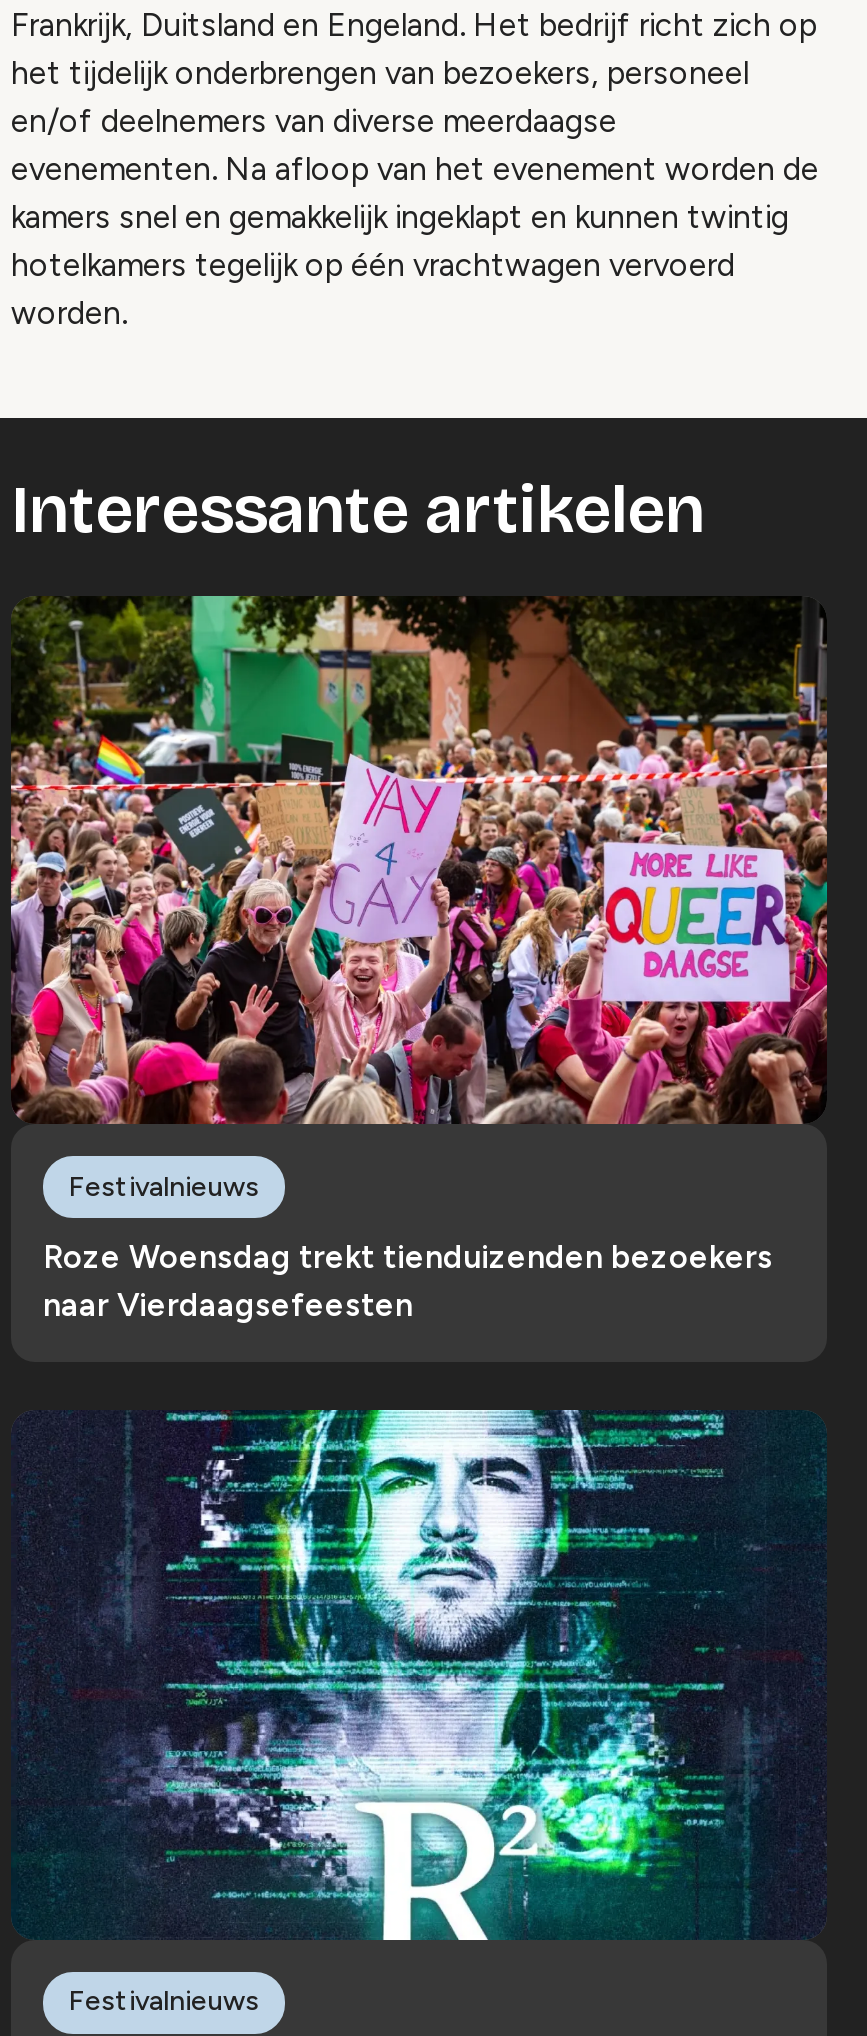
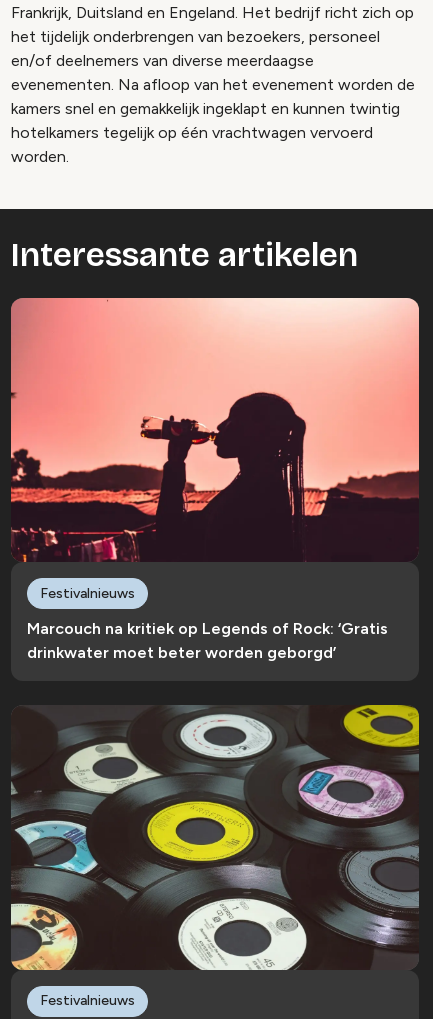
- [image]
+ [image]

- Roze Woensdag trekt tienduizenden bezoekers
- naar Vierdaagsefeesten
+ Marcouch na kritiek op Legends of Rock: ‘Gratis
+ drinkwater moet beter worden geborgd’

- [image]
+ [image]
